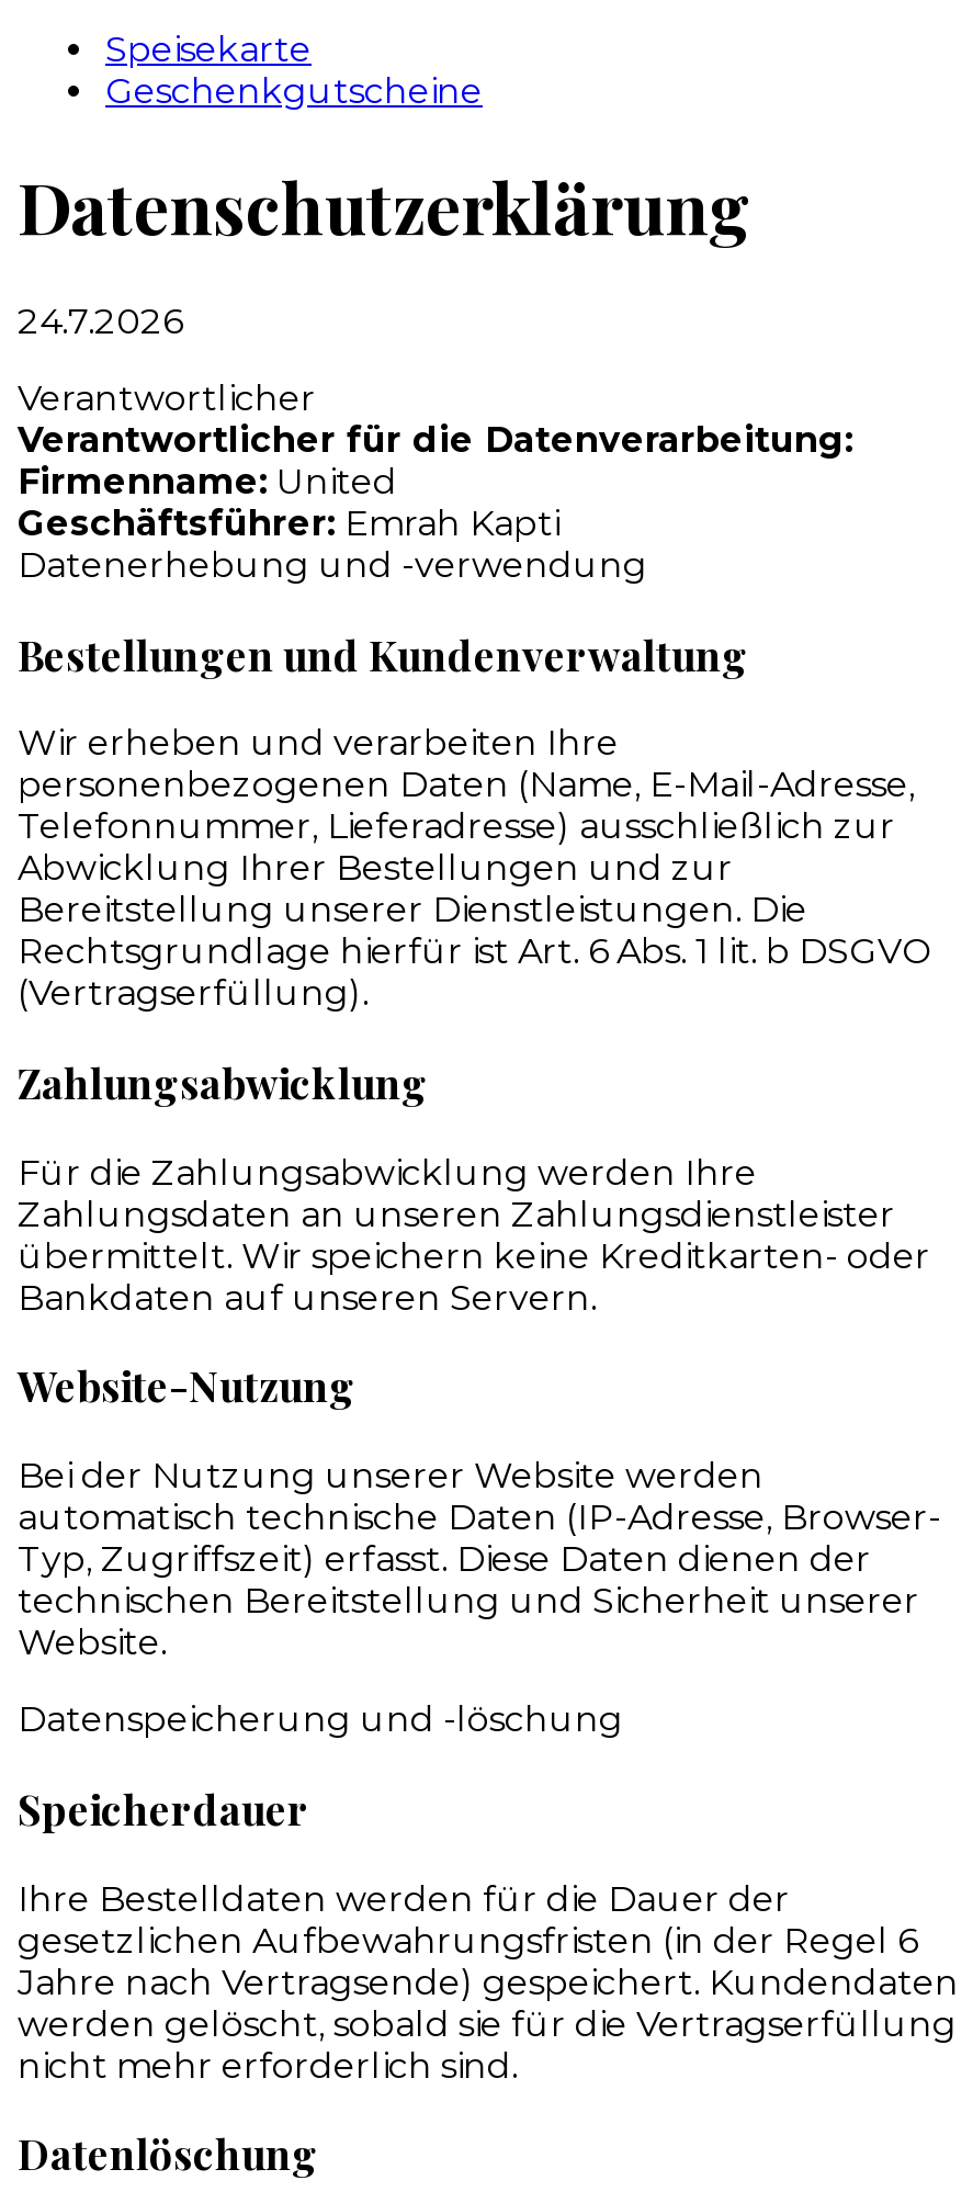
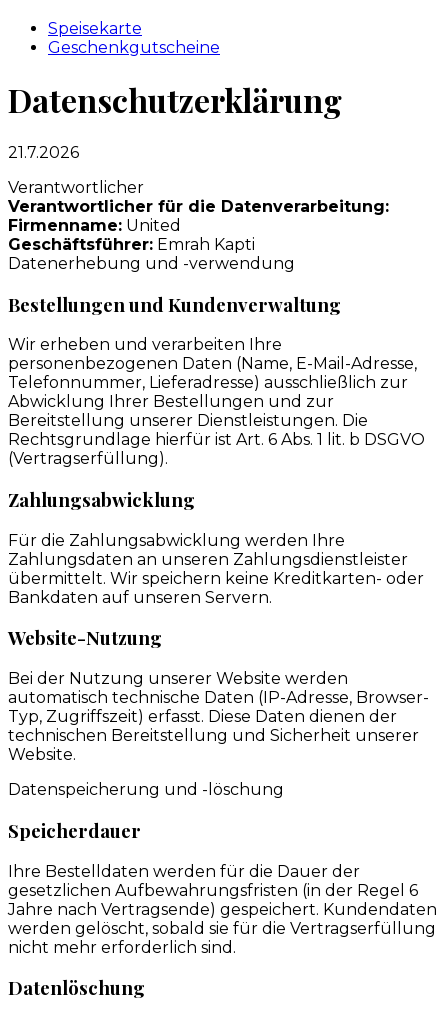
- 24.7.2026
+ 21.7.2026
